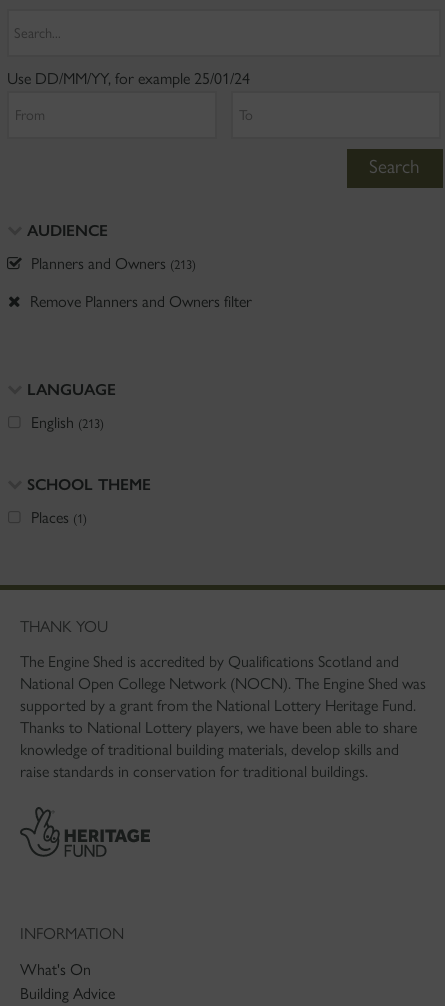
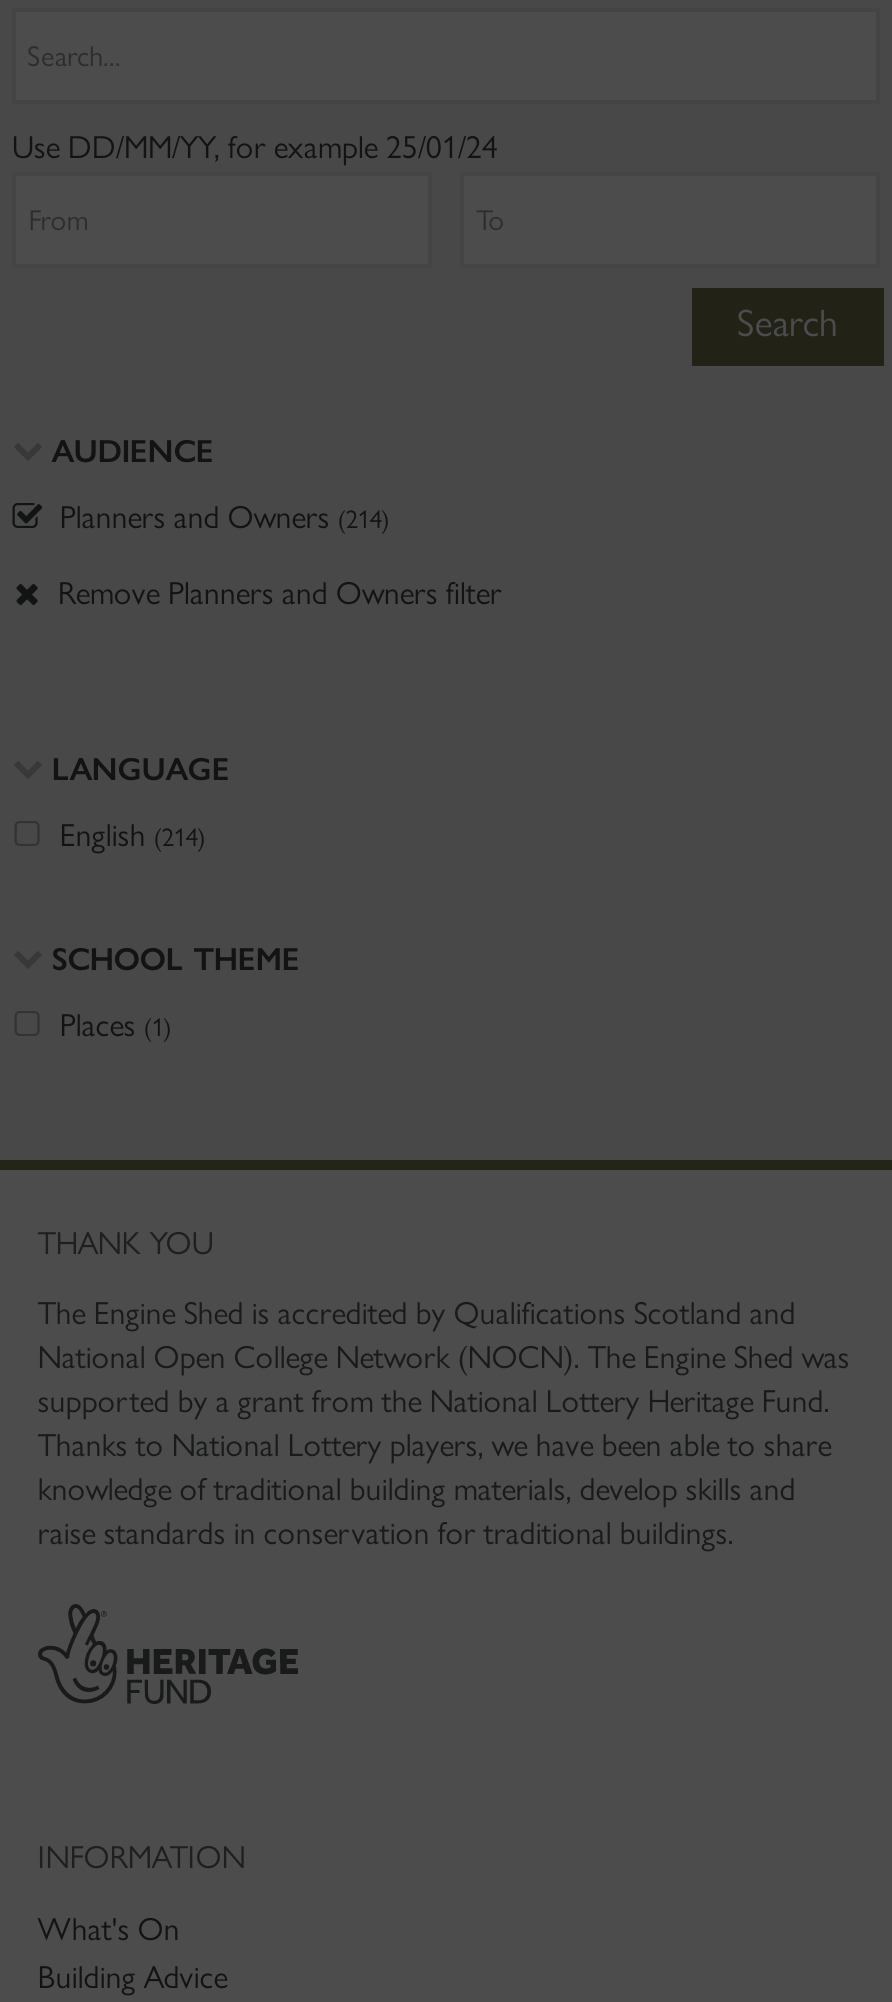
- Planners and Owners (213)
+ Planners and Owners (214)

- English (213)
+ English (214)
